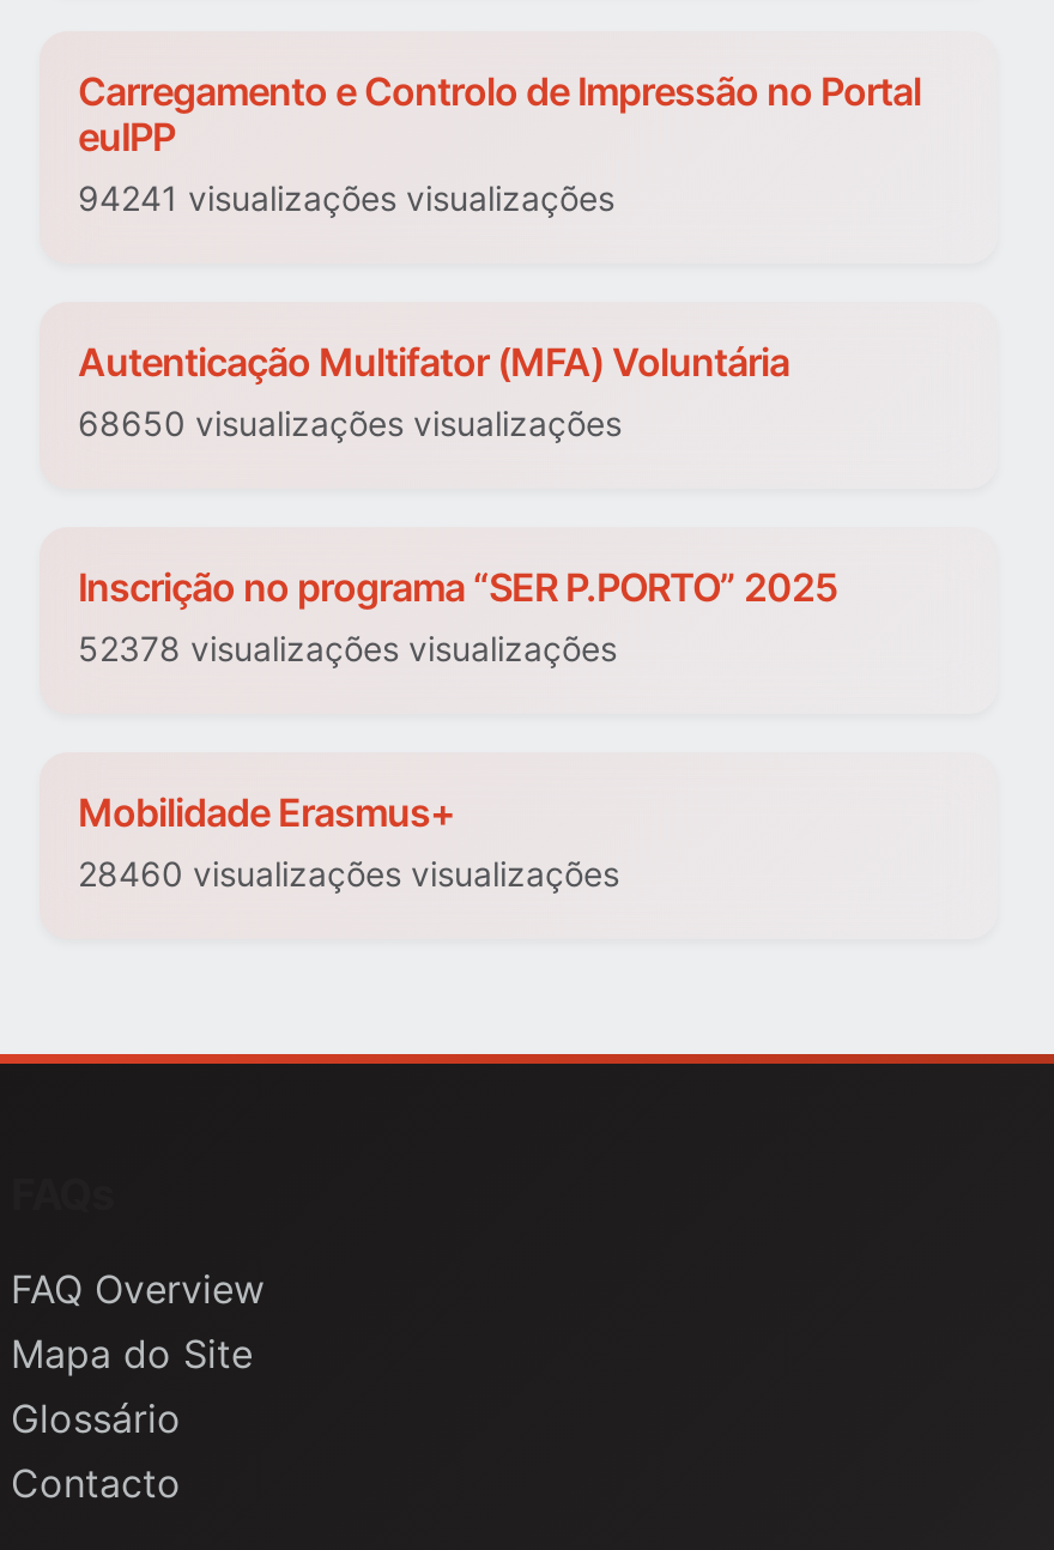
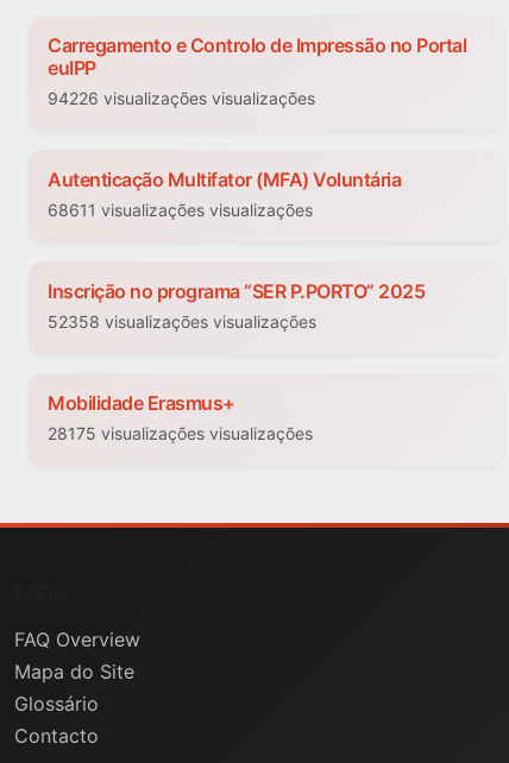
- 94241 visualizações visualizações
+ 94226 visualizações visualizações

- 68650 visualizações visualizações
+ 68611 visualizações visualizações

- 52378 visualizações visualizações
+ 52358 visualizações visualizações

- 28460 visualizações visualizações
+ 28175 visualizações visualizações
